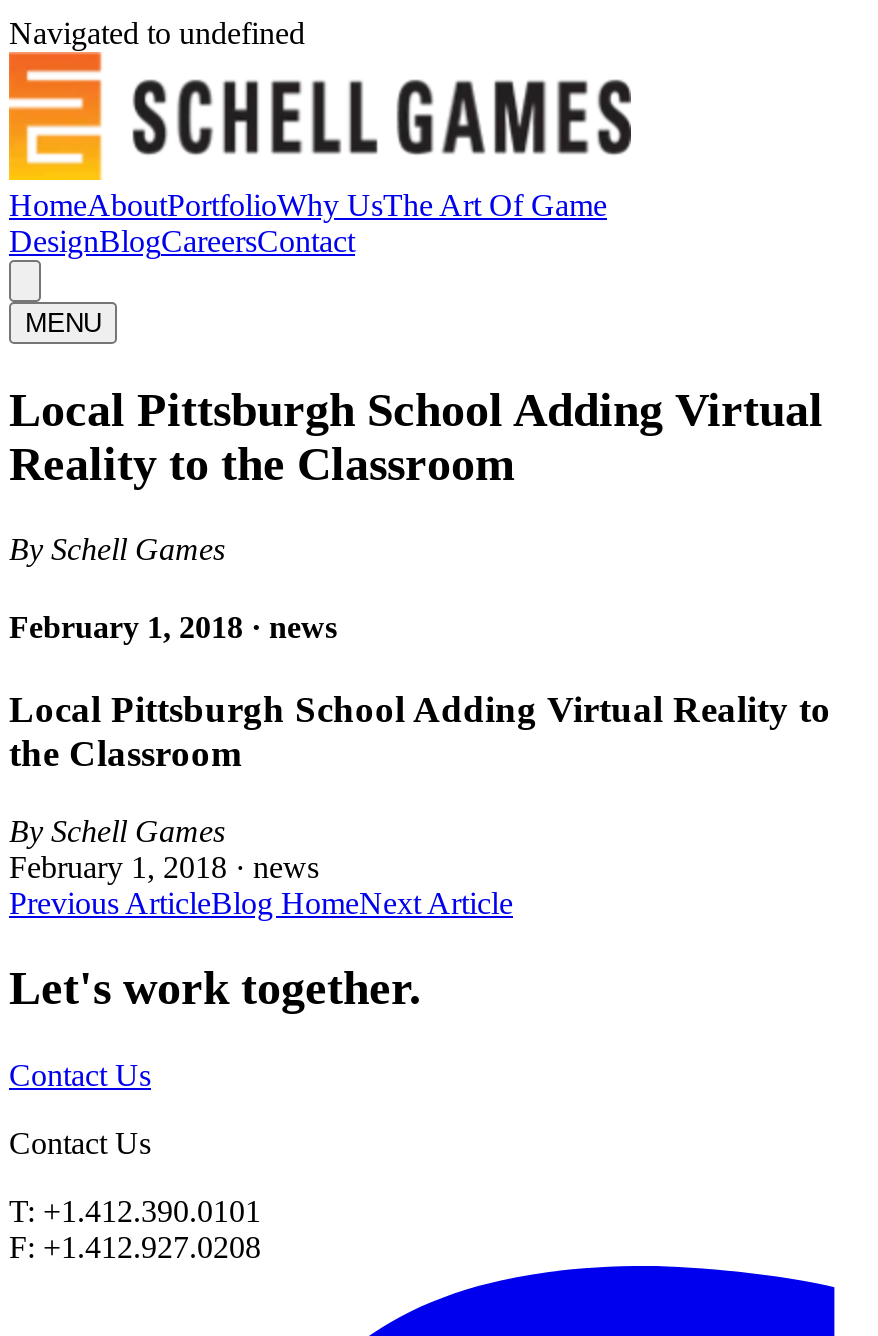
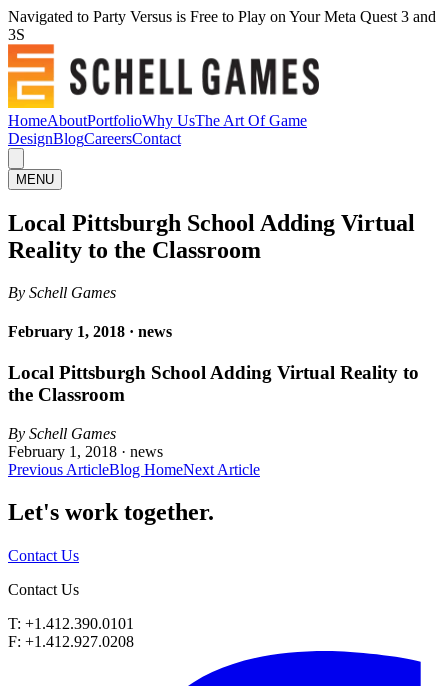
- Navigated to undefined
+ Navigated to Party Versus is Free to Play on Your Meta Quest 3 and
+ 3S
